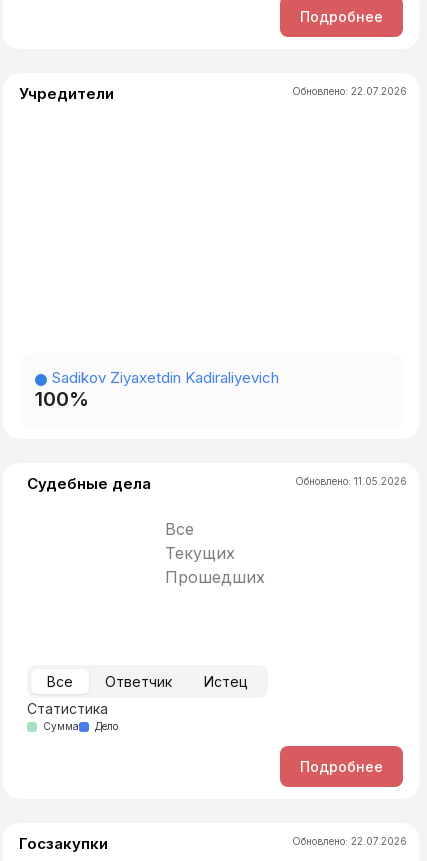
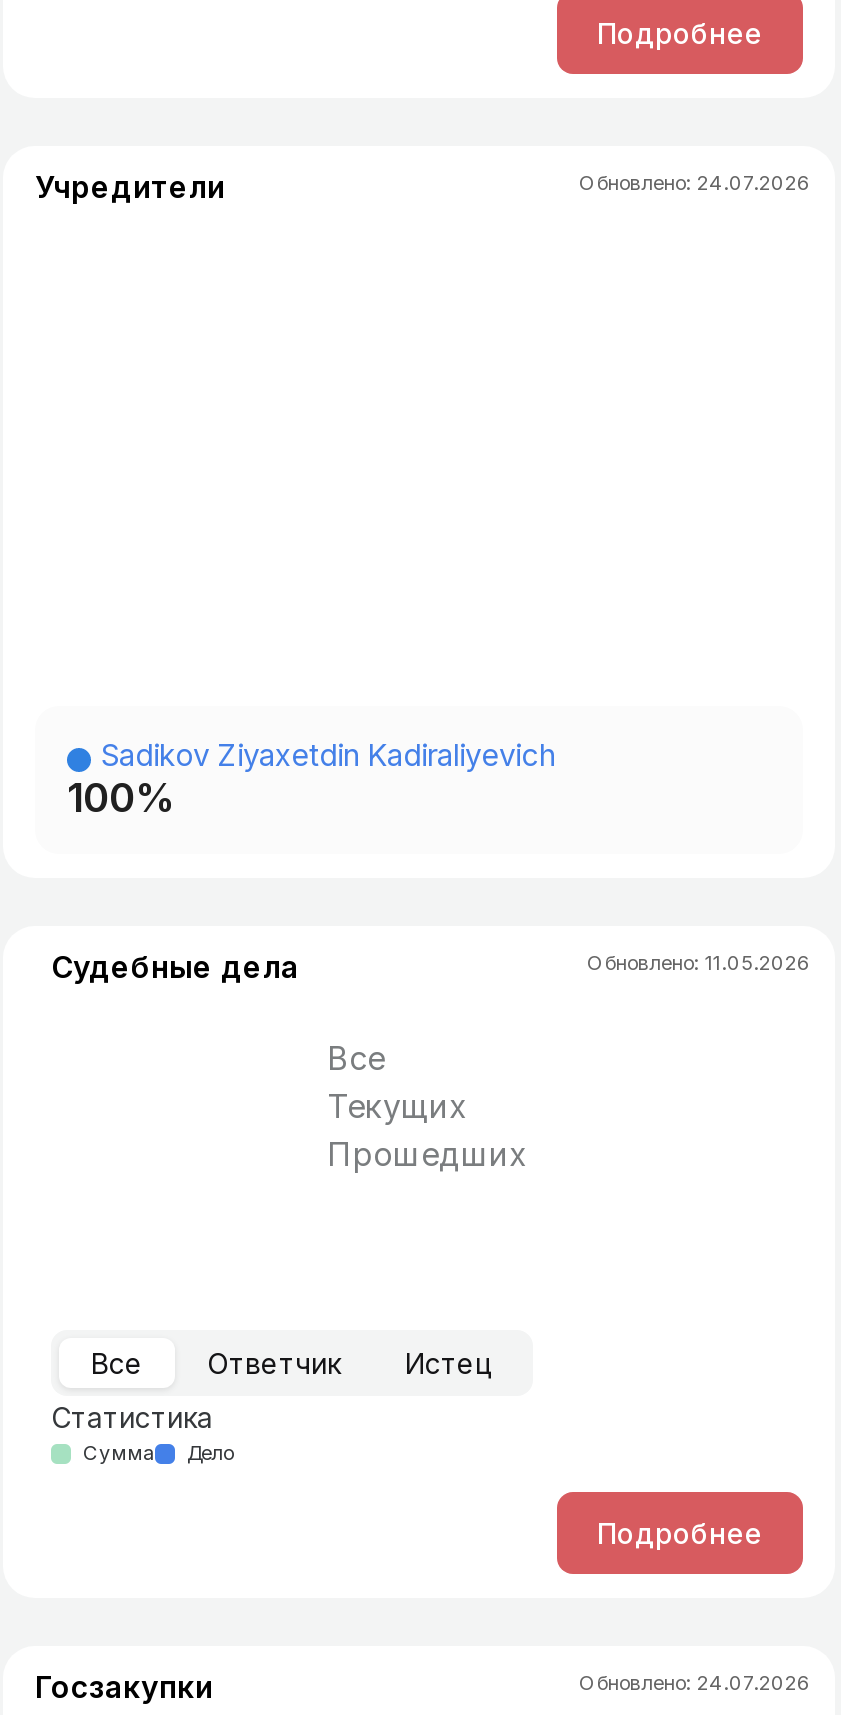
- Обновлено: 22.07.2026
+ Обновлено: 24.07.2026

- Обновлено: 22.07.2026
+ Обновлено: 24.07.2026
